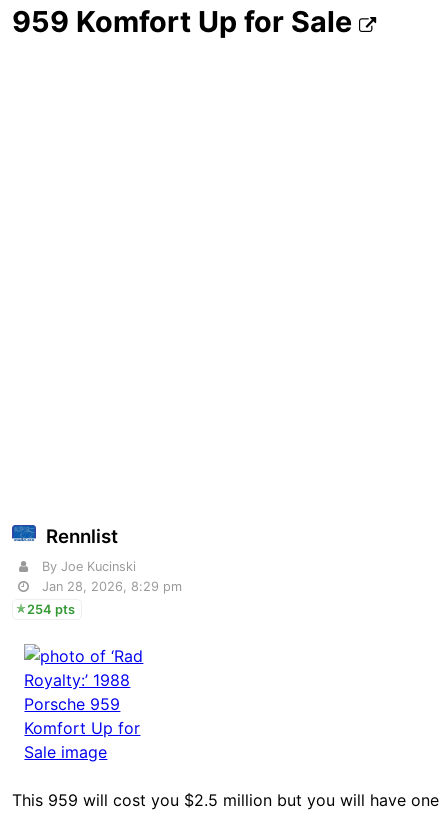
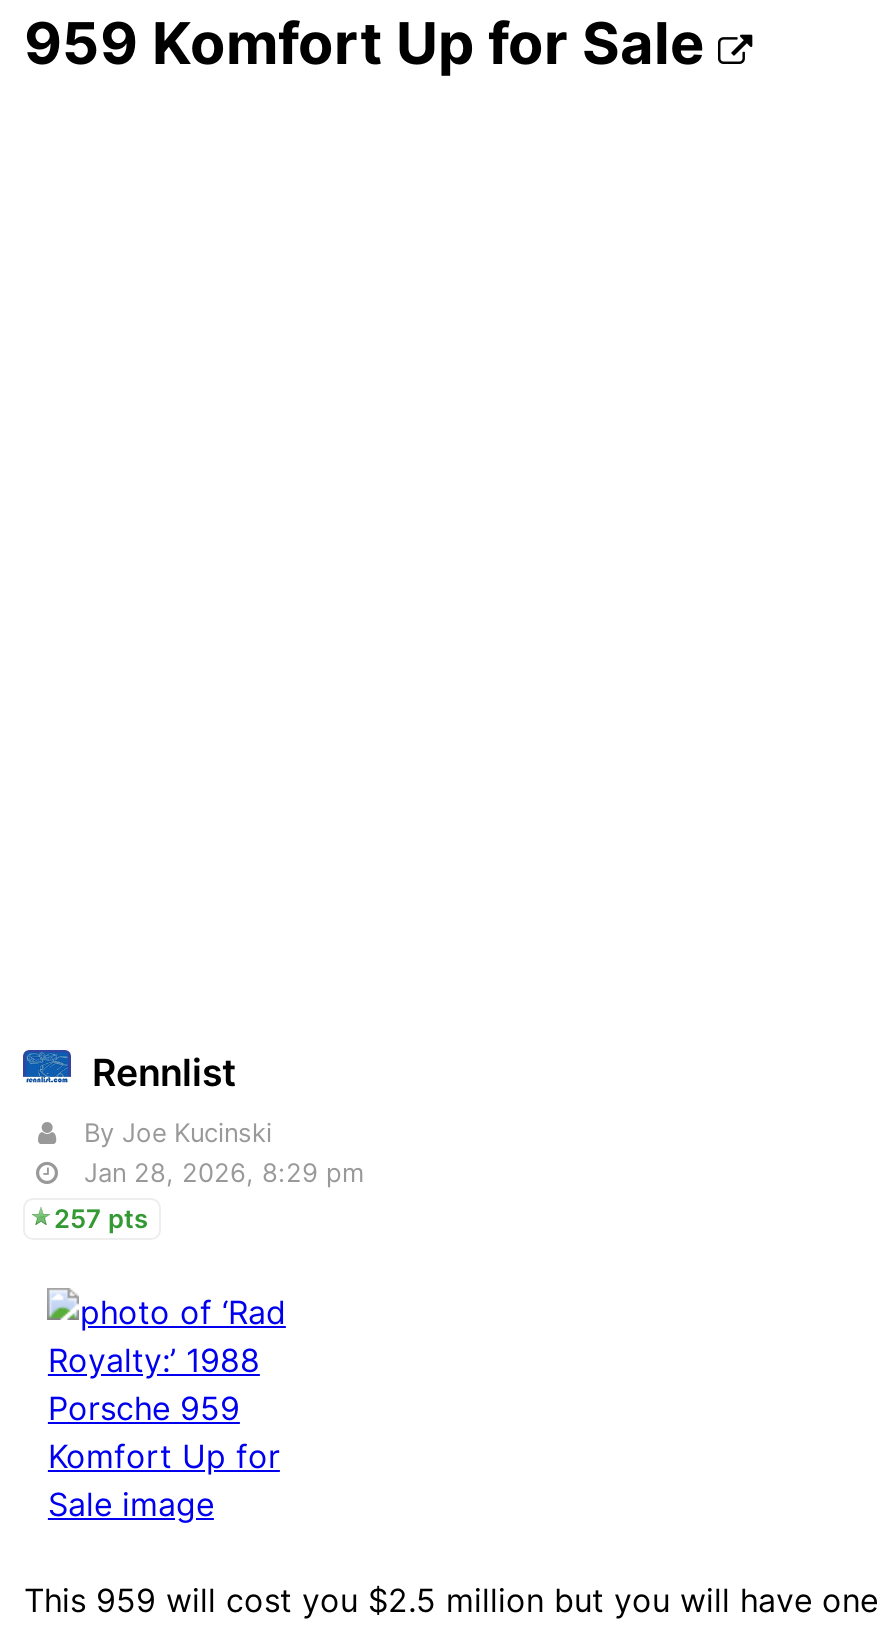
- 254 pts
+ 257 pts
